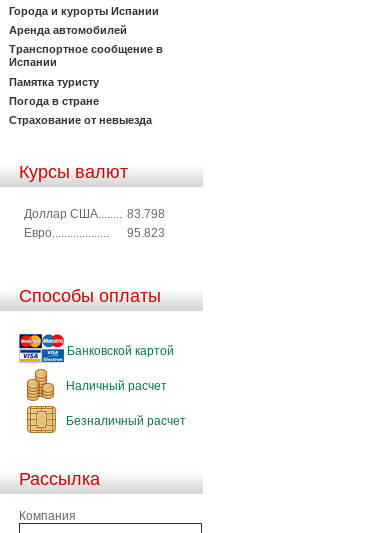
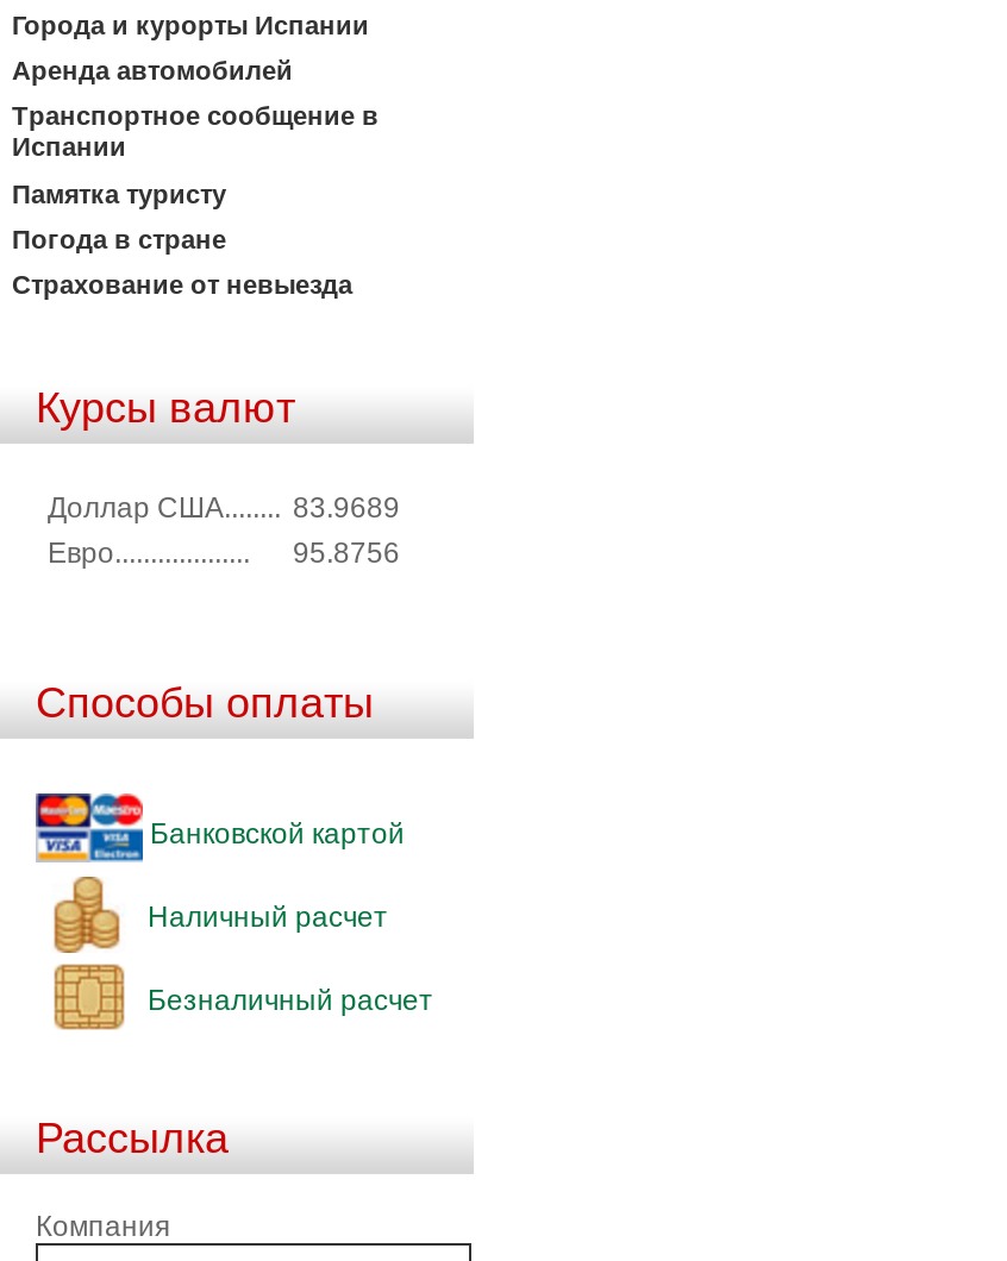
- Доллар США........ 83.798
+ Доллар США........ 83.9689

- Евро................... 95.823
+ Евро................... 95.8756
